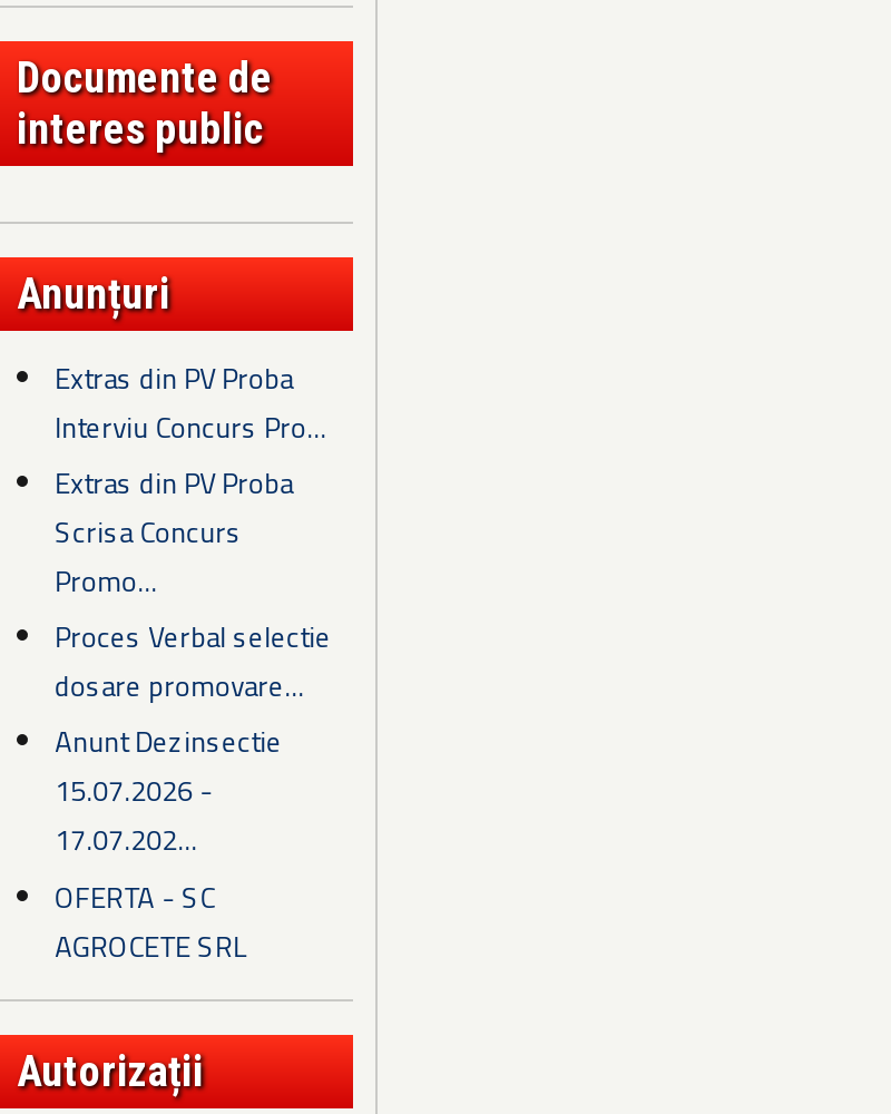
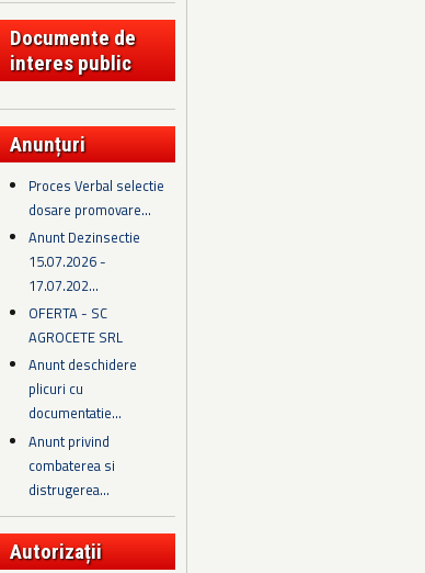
- Extras din PV Proba
- Interviu Concurs Pro...
- Extras din PV Proba
- Scrisa Concurs
- Promo...

moved up: Proces Verbal selectie | dosare promovare... | Anunt Dezinsectie | 15.07.2026 - | 17.07.202... | OFERTA - SC | AGROCETE SRL

+ Anunt deschidere
+ plicuri cu
+ documentatie...
+ Anunt privind
+ combaterea si
+ distrugerea...
